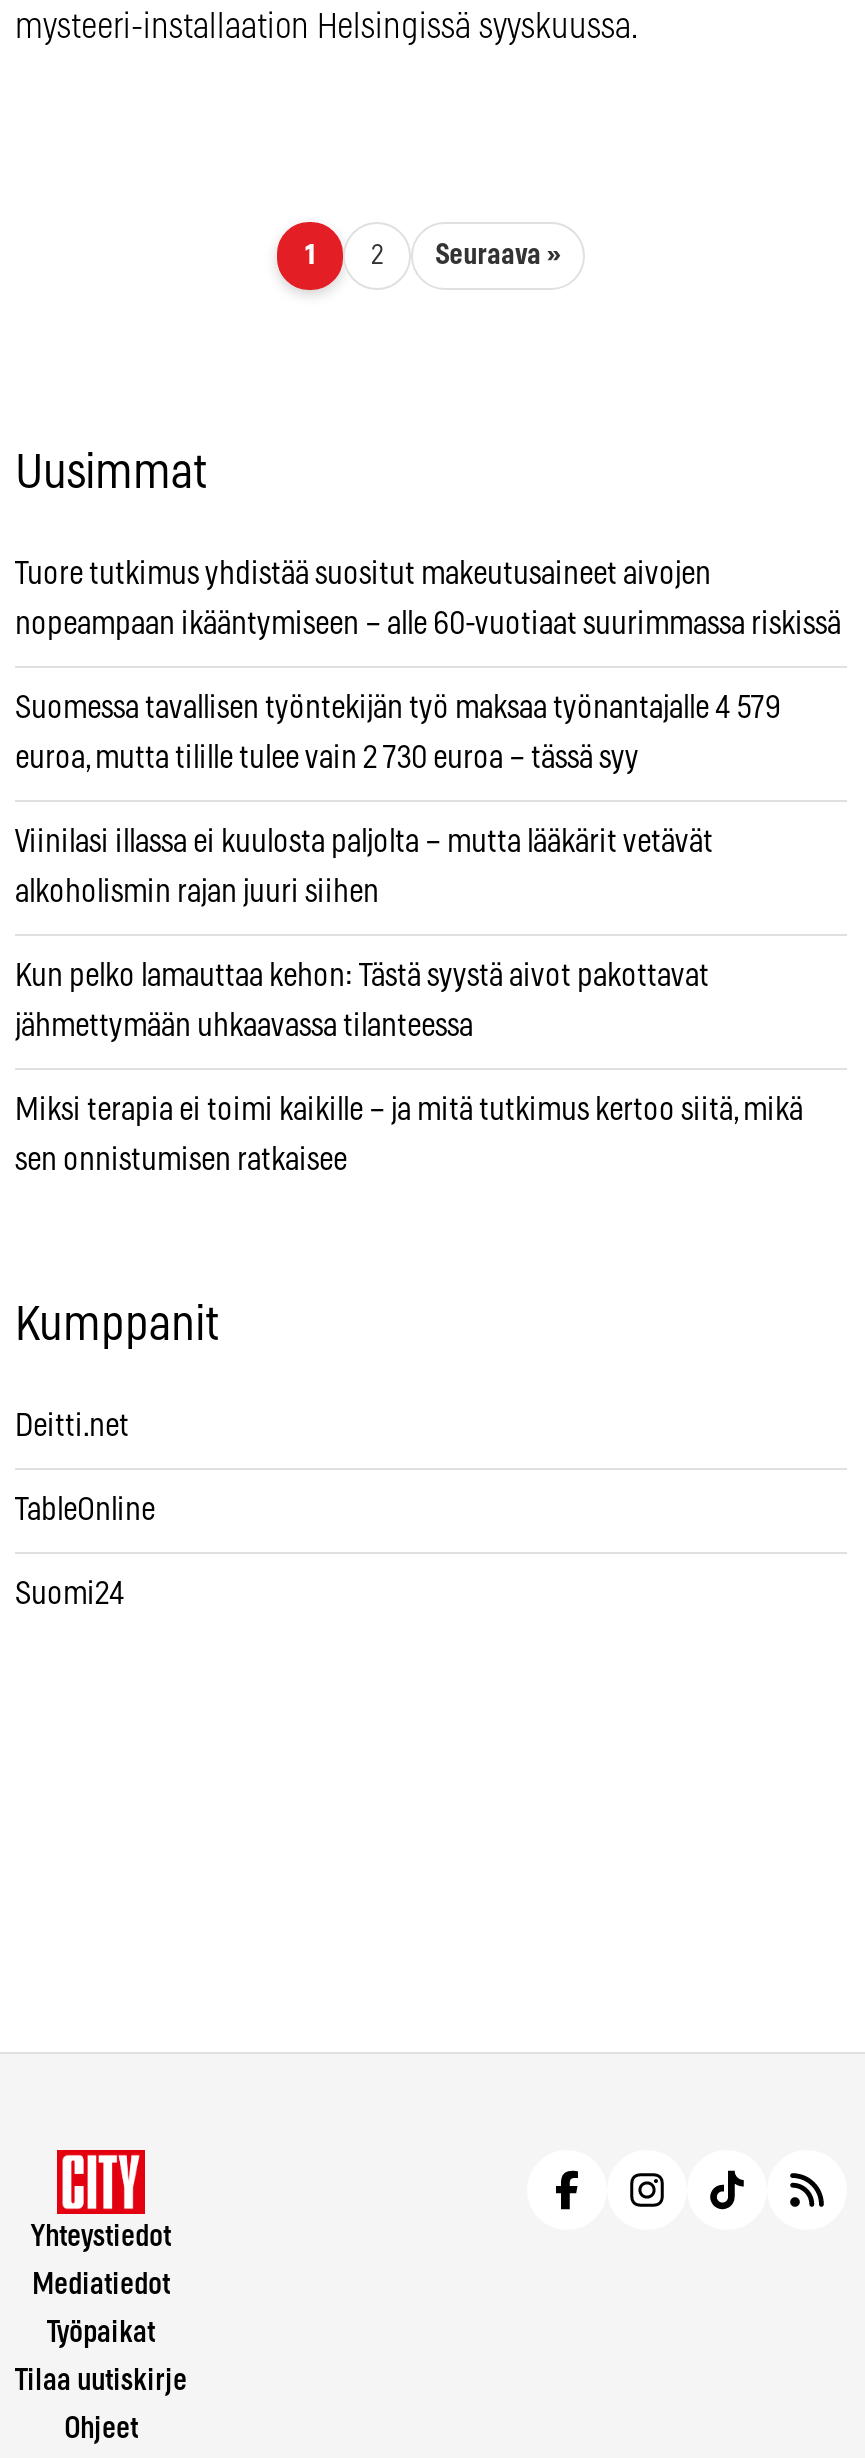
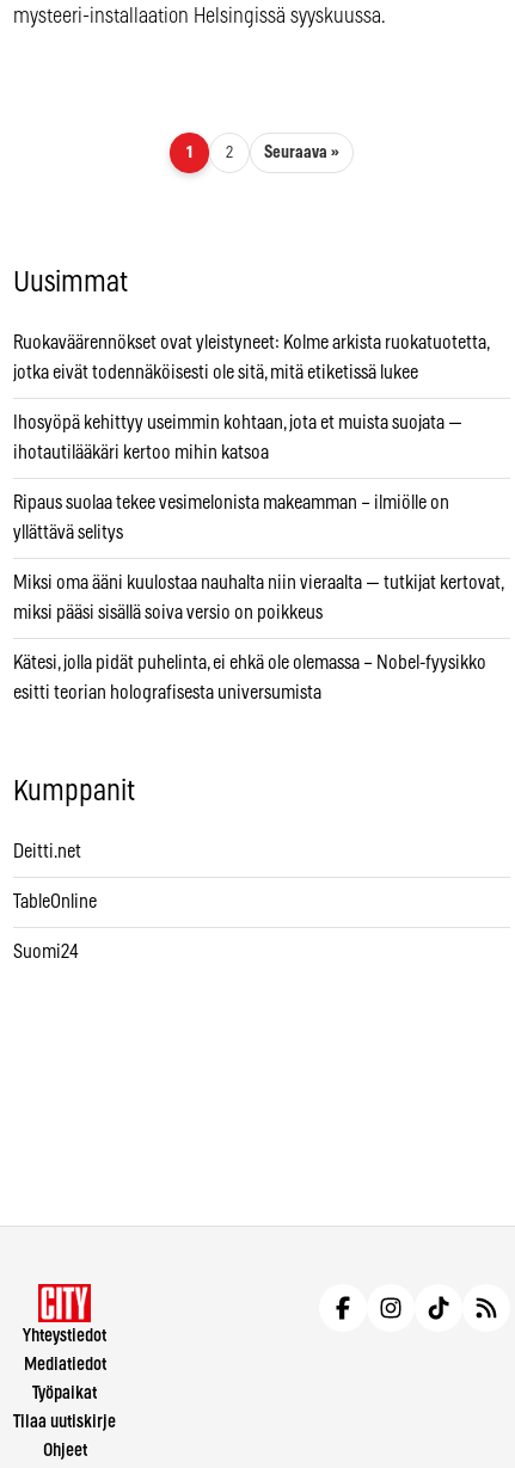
- Tuore tutkimus yhdistää suositut makeutusaineet aivojen
+ Ruokaväärennökset ovat yleistyneet: Kolme arkista ruokatuotetta,

- nopeampaan ikääntymiseen – alle 60-vuotiaat suurimmassa riskissä
+ jotka eivät todennäköisesti ole sitä, mitä etiketissä lukee

- Suomessa tavallisen työntekijän työ maksaa työnantajalle 4 579
+ Ihosyöpä kehittyy useimmin kohtaan, jota et muista suojata —

- euroa, mutta tilille tulee vain 2 730 euroa – tässä syy
+ ihotautilääkäri kertoo mihin katsoa

- Viinilasi illassa ei kuulosta paljolta – mutta lääkärit vetävät
+ Ripaus suolaa tekee vesimelonista makeamman – ilmiölle on

- alkoholismin rajan juuri siihen
+ yllättävä selitys

- Kun pelko lamauttaa kehon: Tästä syystä aivot pakottavat
+ Miksi oma ääni kuulostaa nauhalta niin vieraalta — tutkijat kertovat,

- jähmettymään uhkaavassa tilanteessa
+ miksi pääsi sisällä soiva versio on poikkeus

- Miksi terapia ei toimi kaikille – ja mitä tutkimus kertoo siitä, mikä
+ Kätesi, jolla pidät puhelinta, ei ehkä ole olemassa – Nobel-fyysikko

- sen onnistumisen ratkaisee
+ esitti teorian holografisesta universumista
